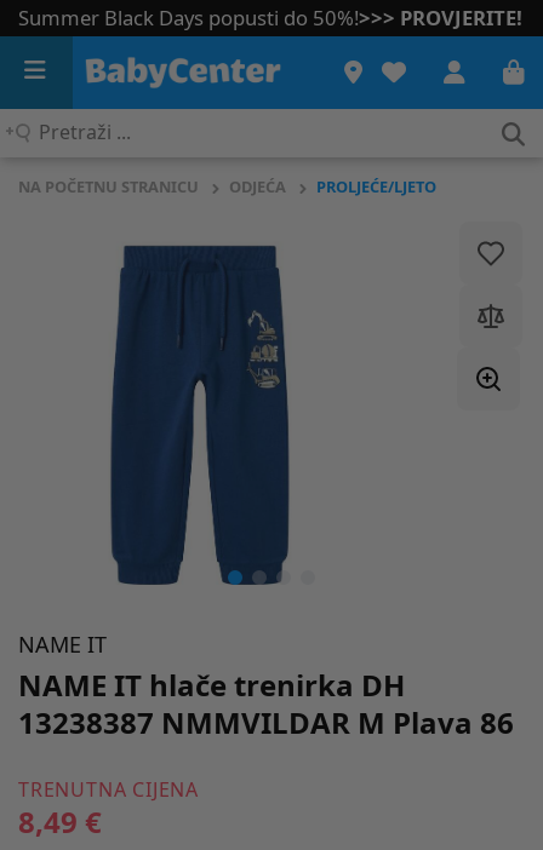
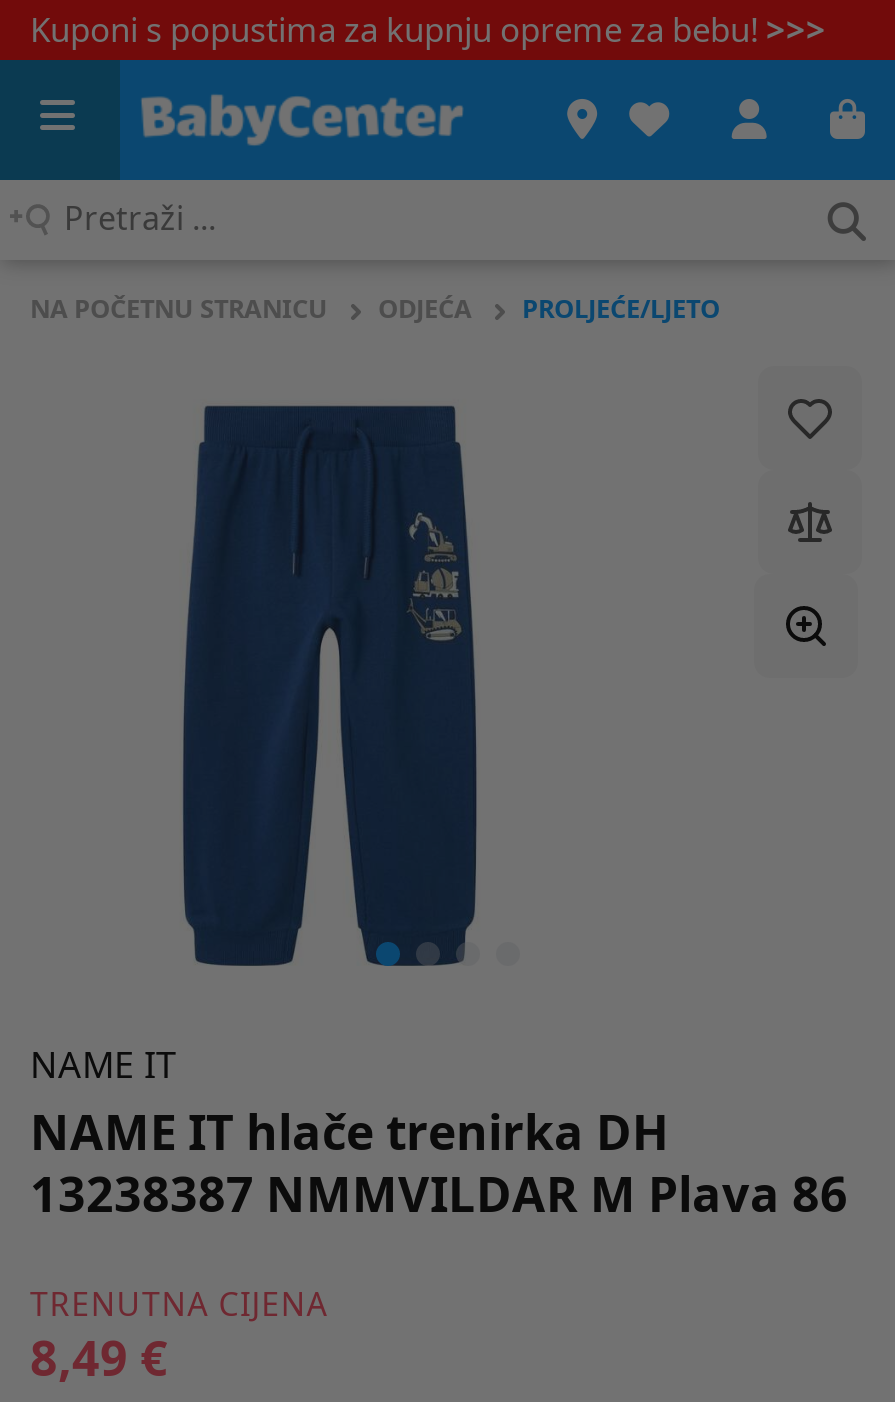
- Summer Black Days popusti do 50%! >>> PROVJERITE!
+ Kuponi s popustima za kupnju opreme za bebu! >>>
